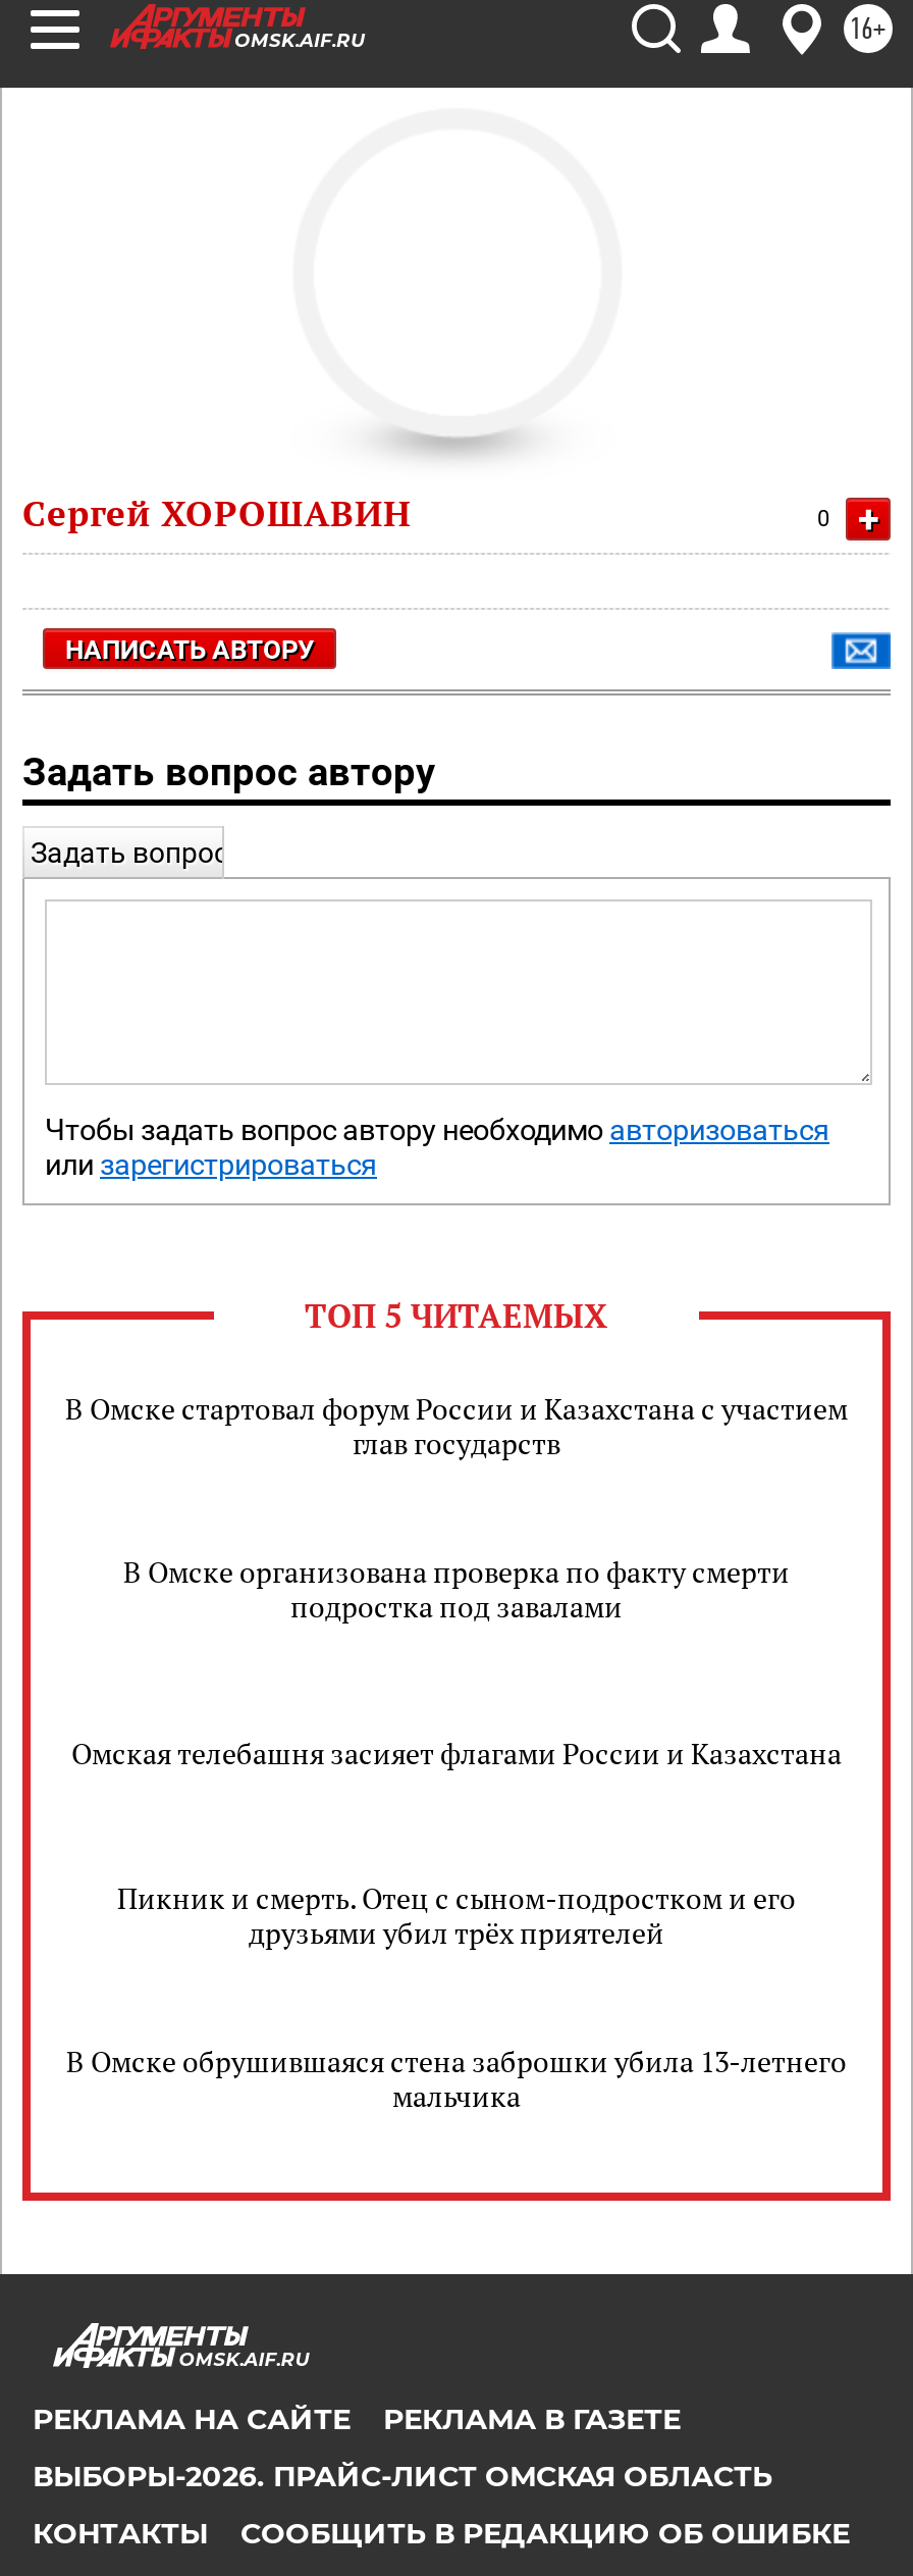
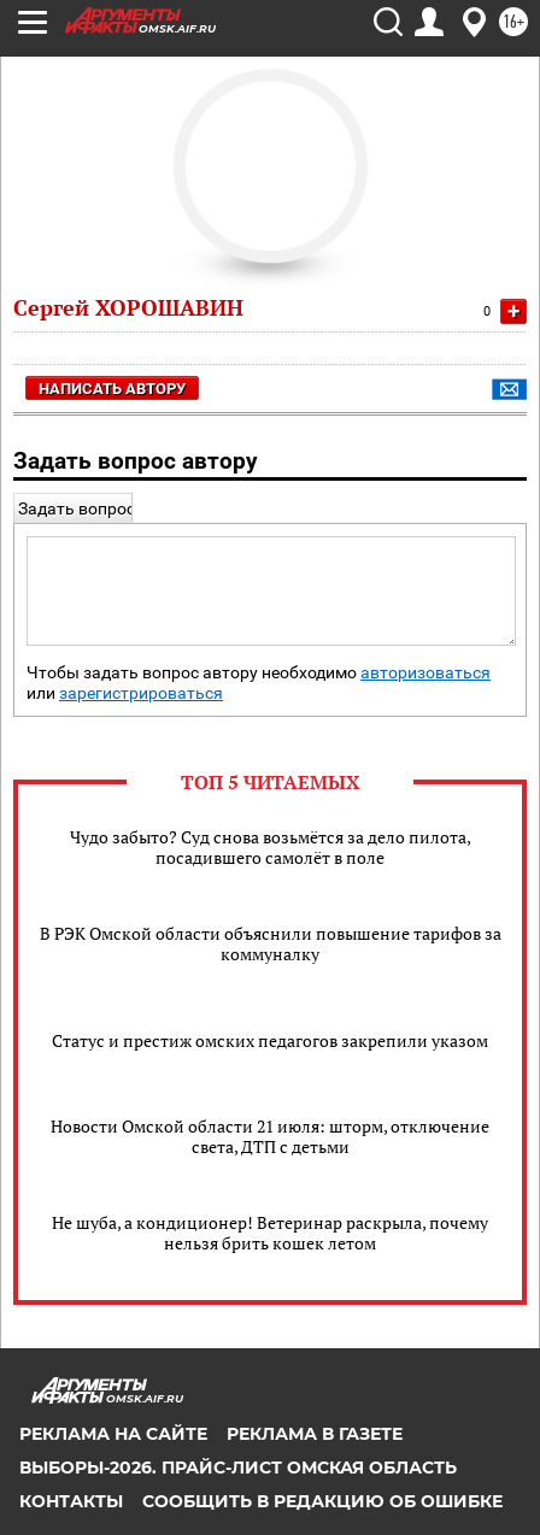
- В Омске стартовал форум России и Казахстана с участием
- глав государств
+ Чудо забыто? Суд снова возьмётся за дело пилота,
+ посадившего самолёт в поле

- В Омске организована проверка по факту смерти
- подростка под завалами
+ В РЭК Омской области объяснили повышение тарифов за
+ коммуналку

- Омская телебашня засияет флагами России и Казахстана
+ Статус и престиж омских педагогов закрепили указом

- Пикник и смерть. Отец с сыном-подростком и его
- друзьями убил трёх приятелей
+ Новости Омской области 21 июля: шторм, отключение
+ света, ДТП с детьми

- В Омске обрушившаяся стена заброшки убила 13-летнего
- мальчика
+ Не шуба, а кондиционер! Ветеринар раскрыла, почему
+ нельзя брить кошек летом
